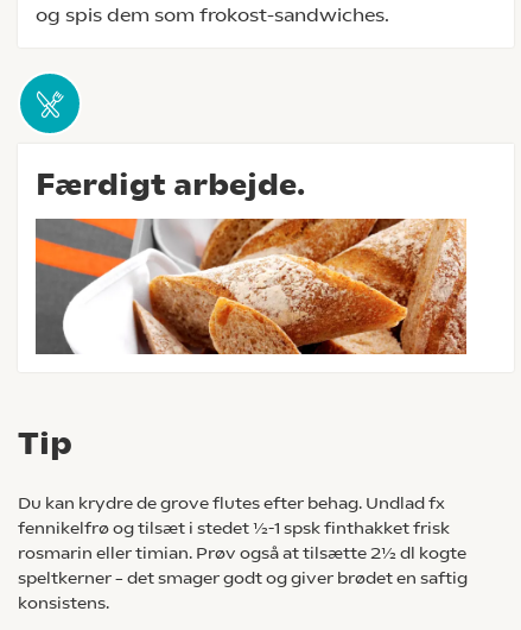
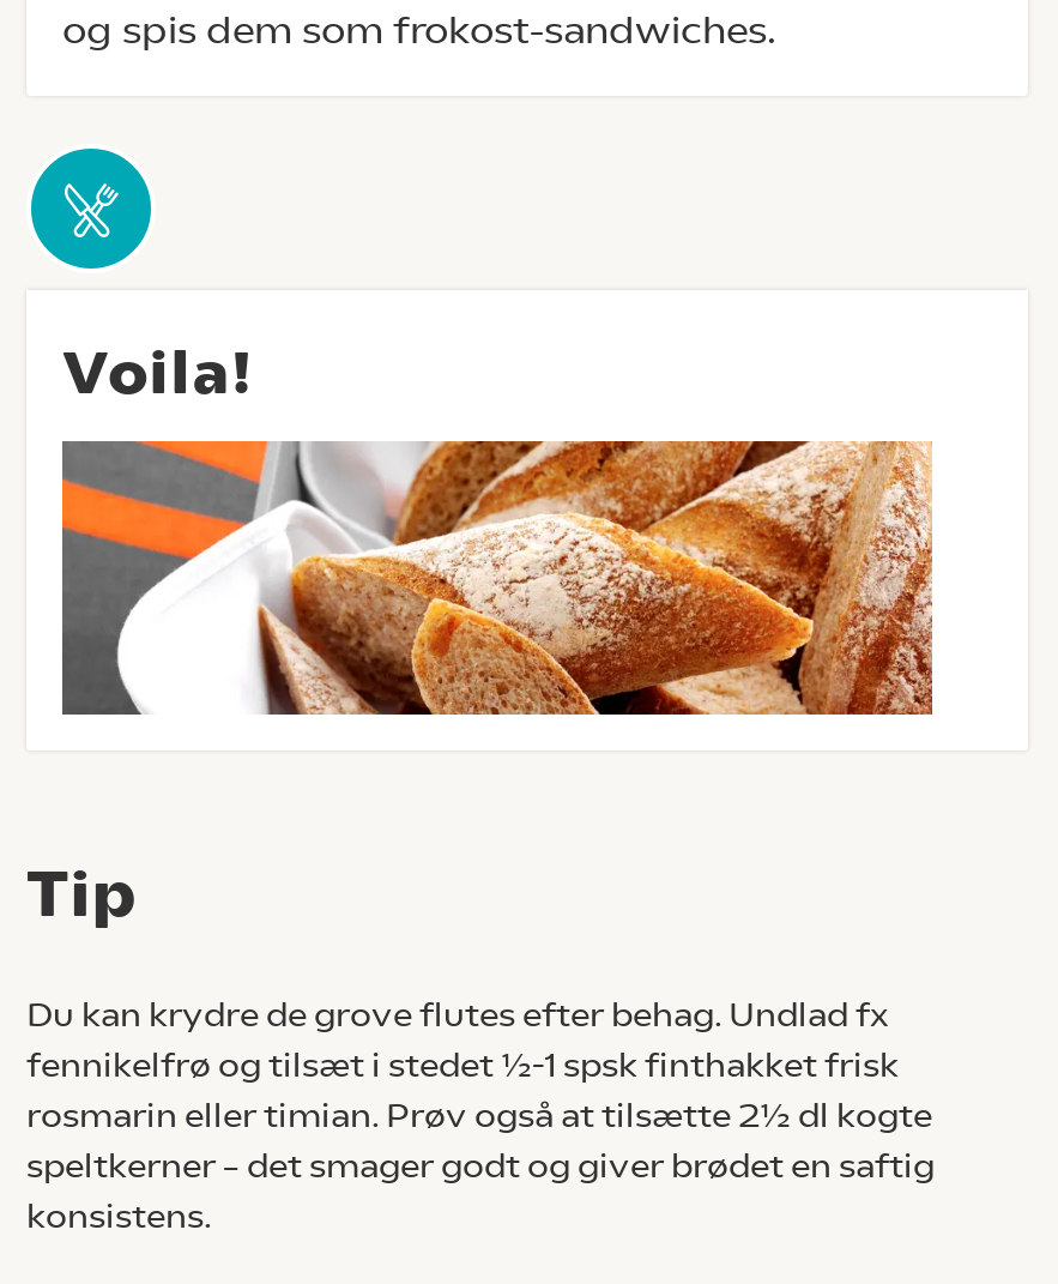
- Færdigt arbejde.
+ Voila!
